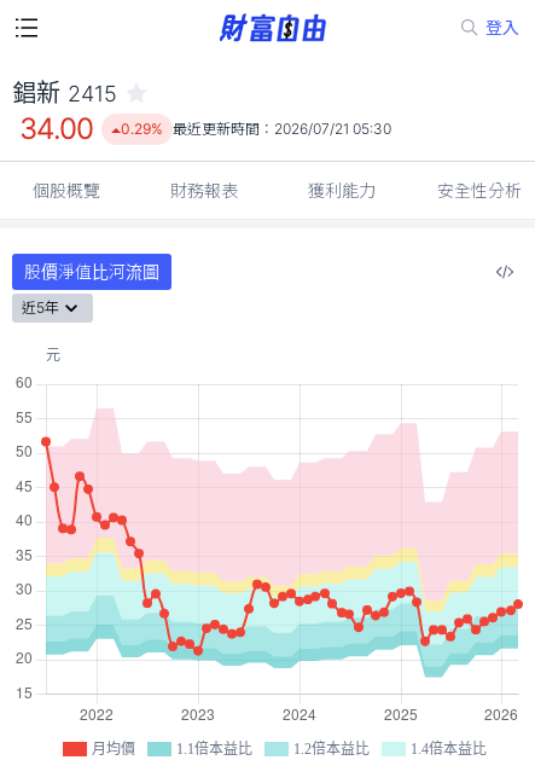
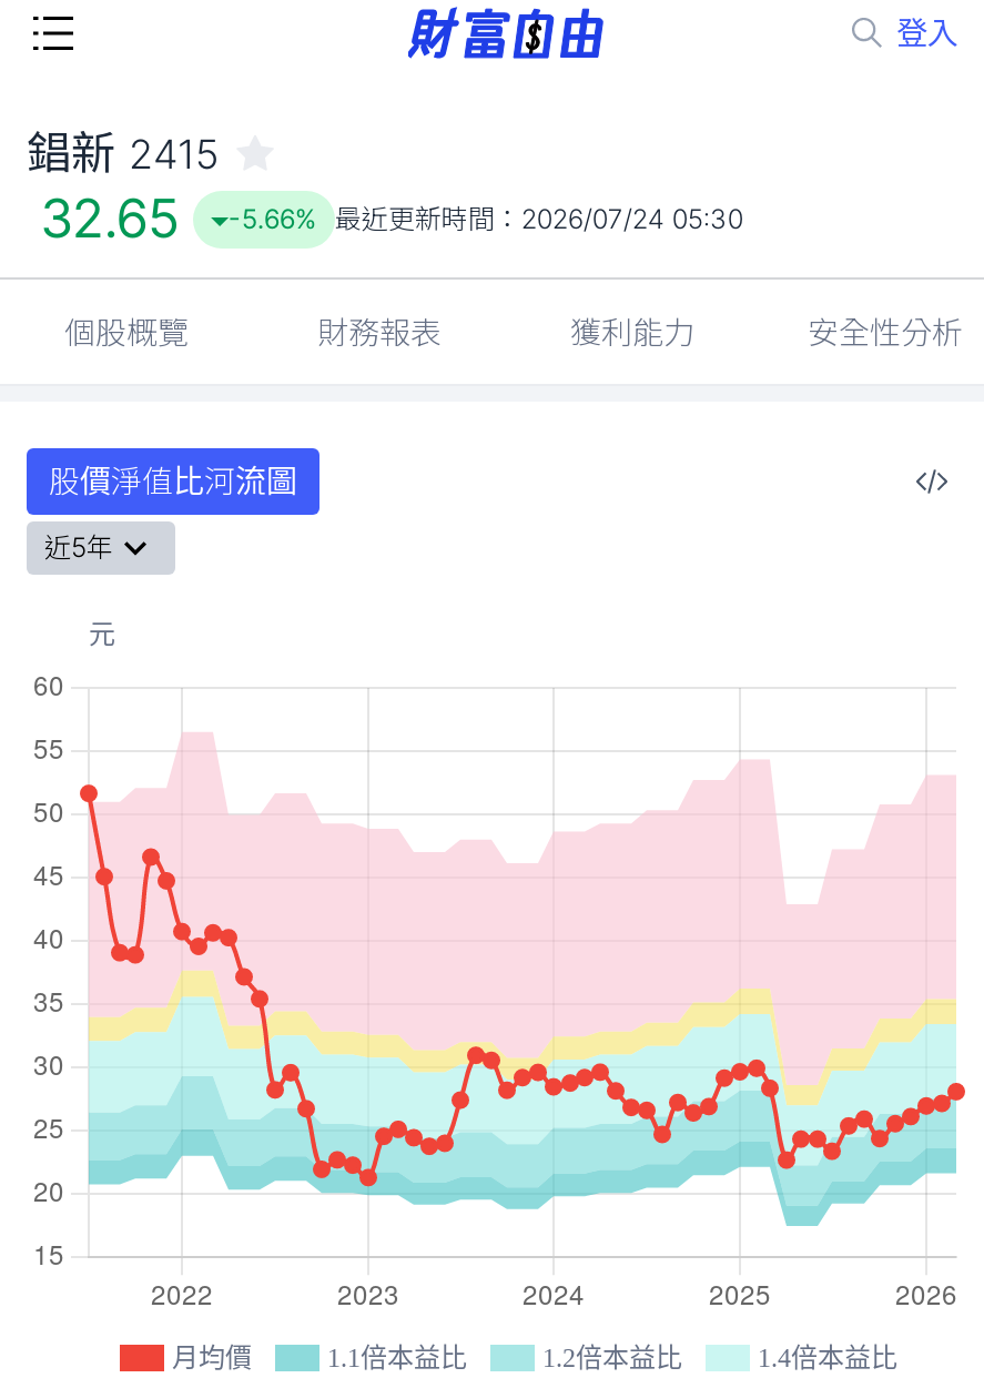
- 34.00
+ 32.65

- 0.29% 最近更新時間：2026/07/21 05:30
+ -5.66% 最近更新時間：2026/07/24 05:30
